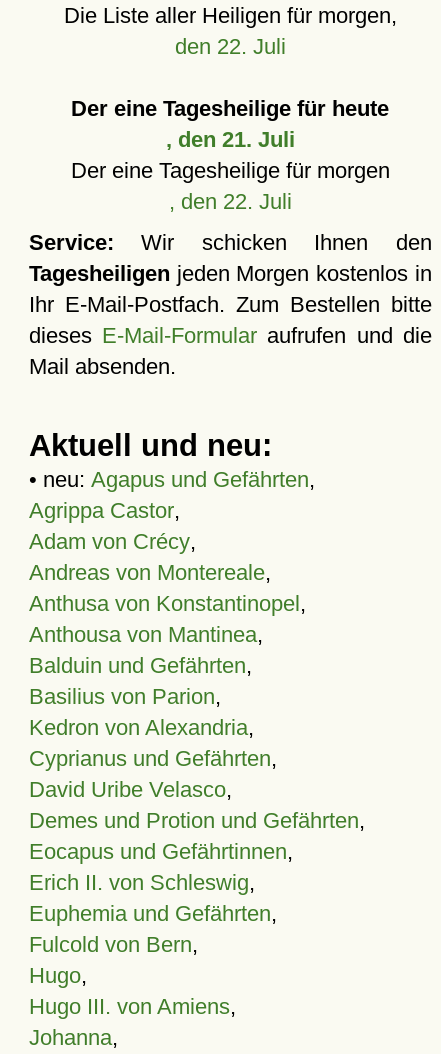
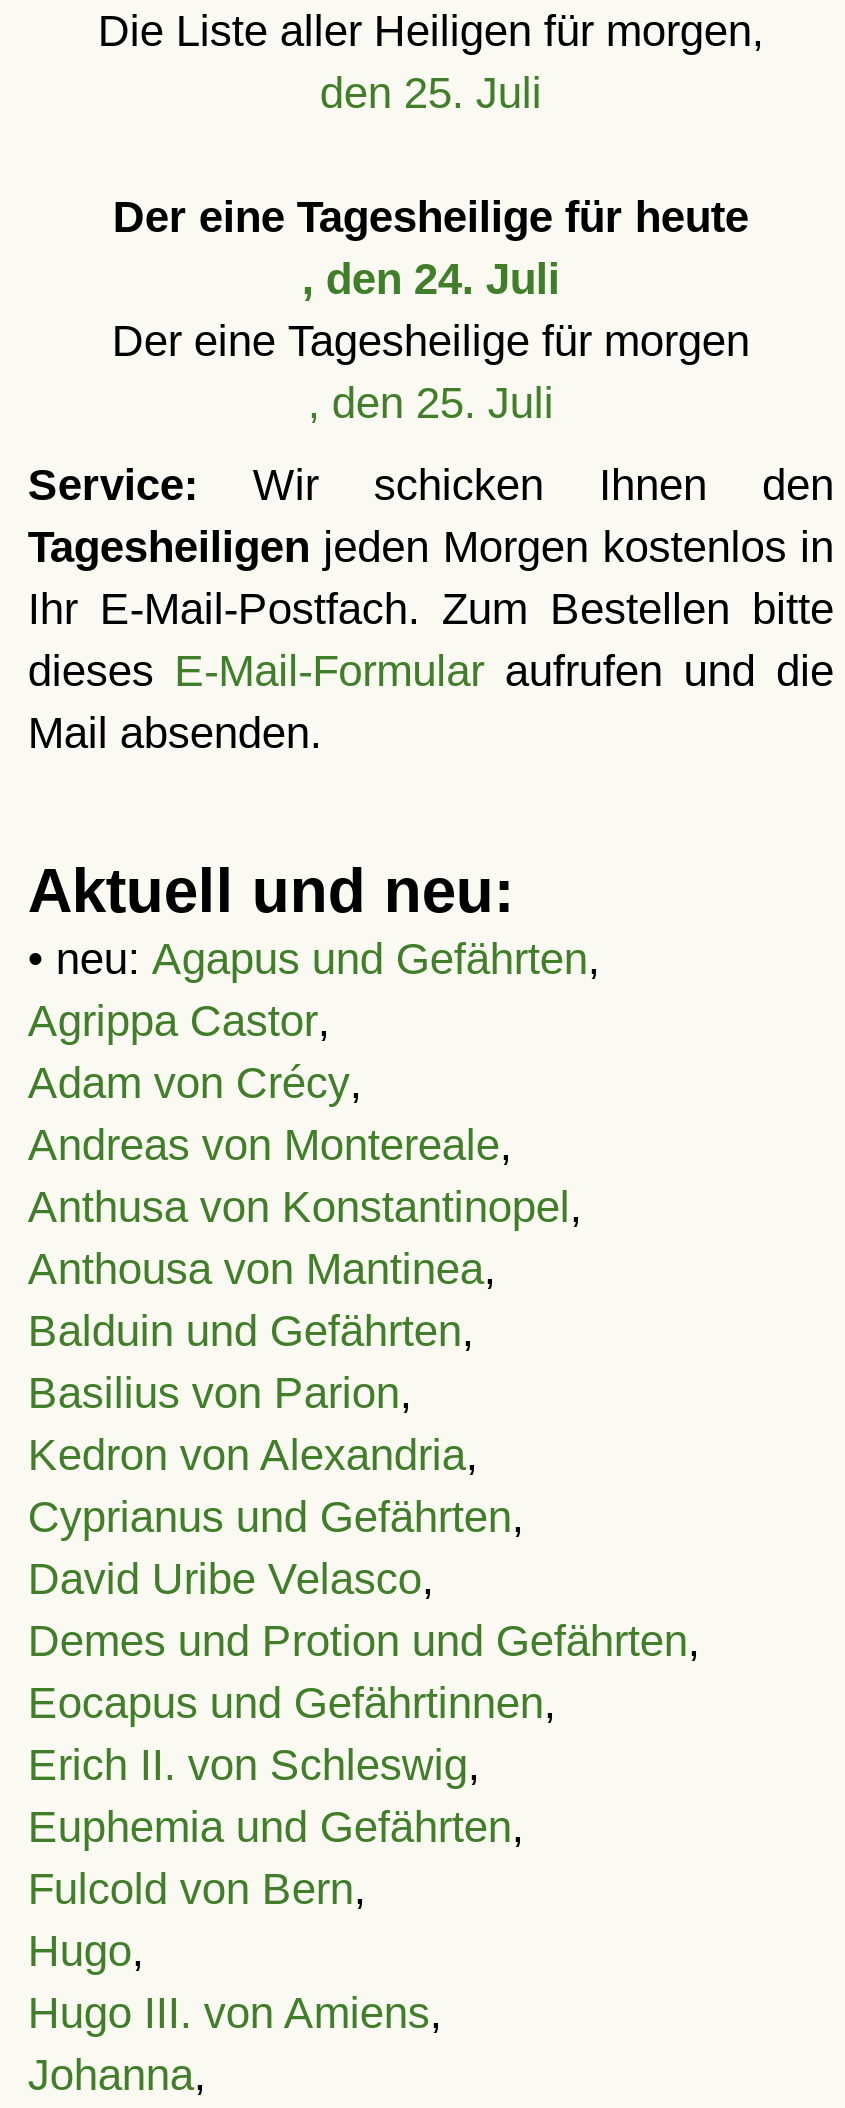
- den 22. Juli
+ den 25. Juli

- , den 21. Juli
+ , den 24. Juli

- , den 22. Juli
+ , den 25. Juli
